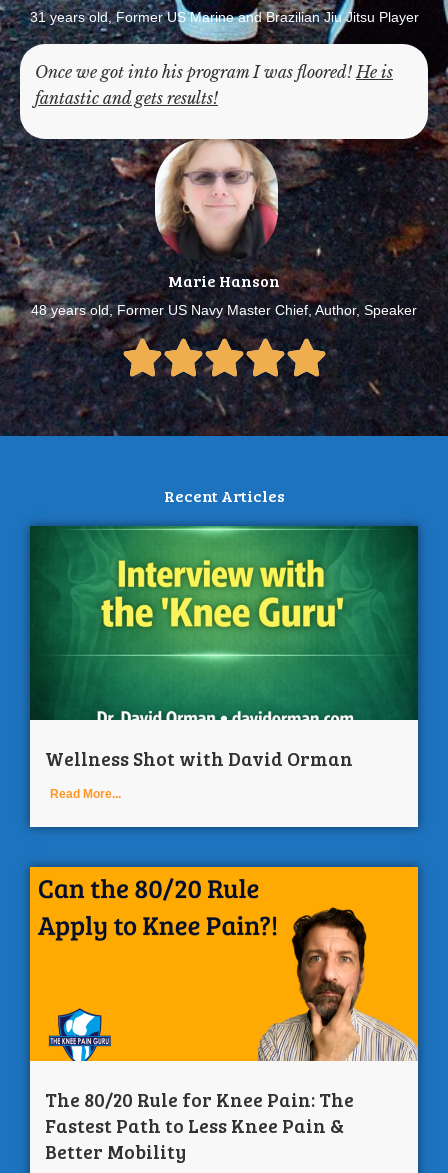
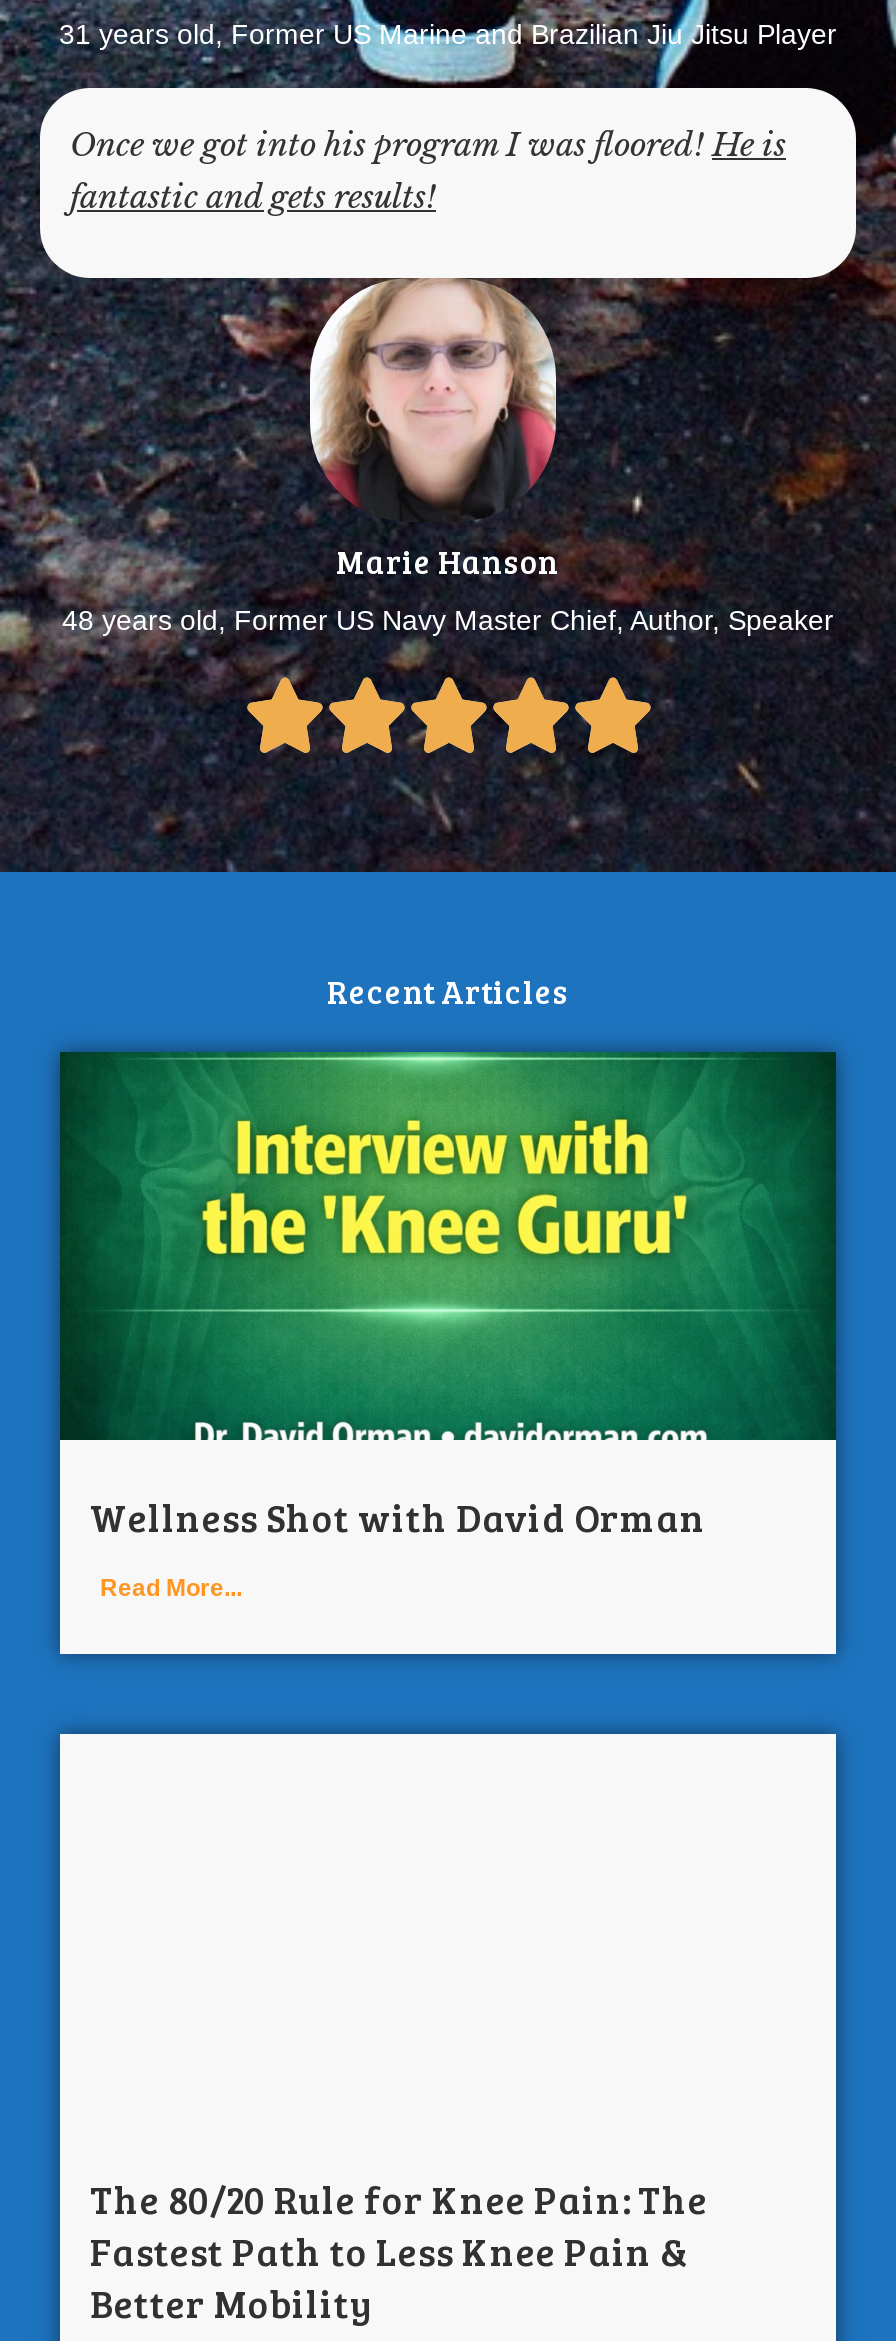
- [image]
